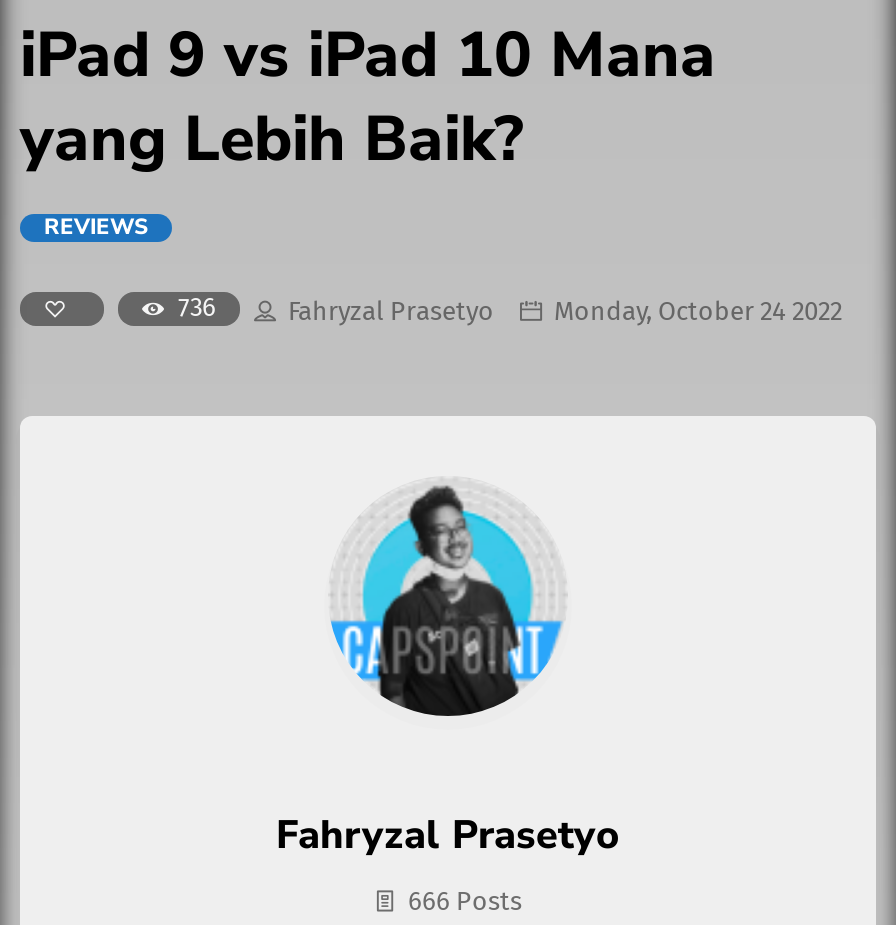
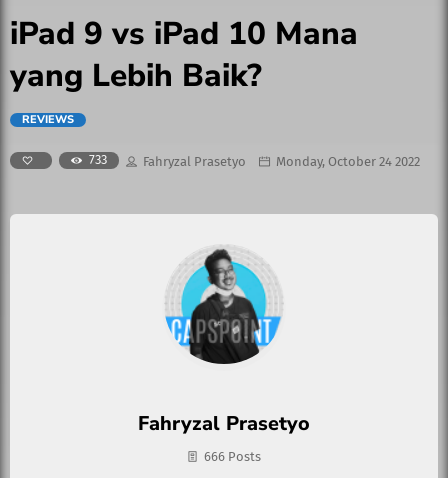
- 736
+ 733
